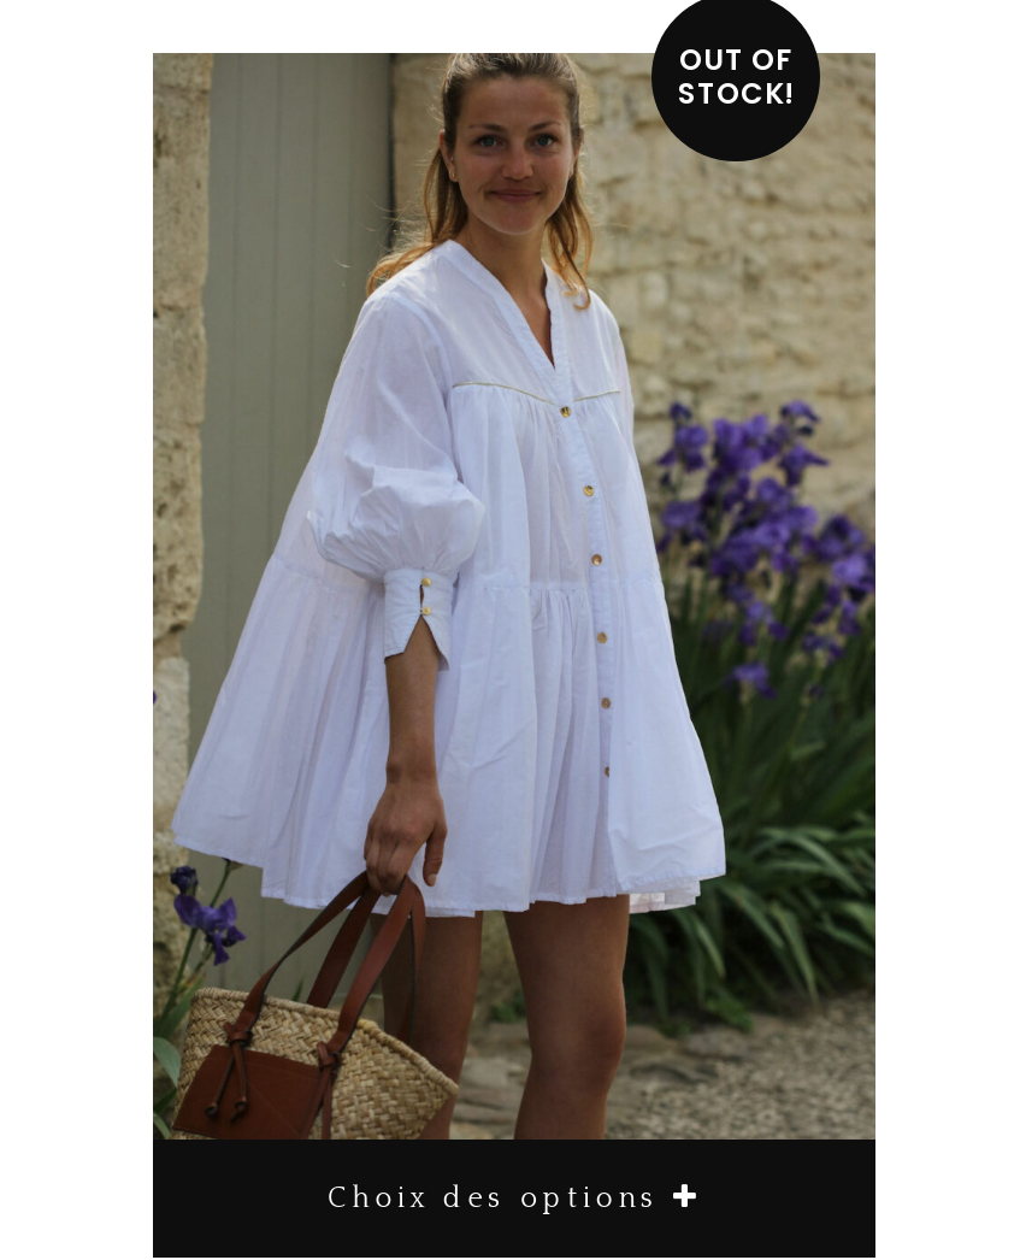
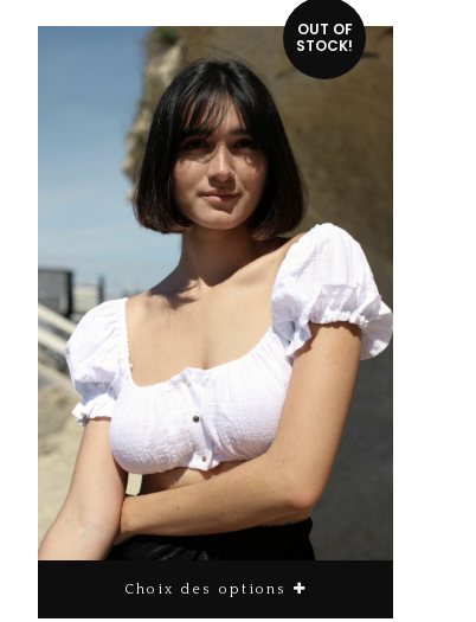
- [image]
+ [image]
